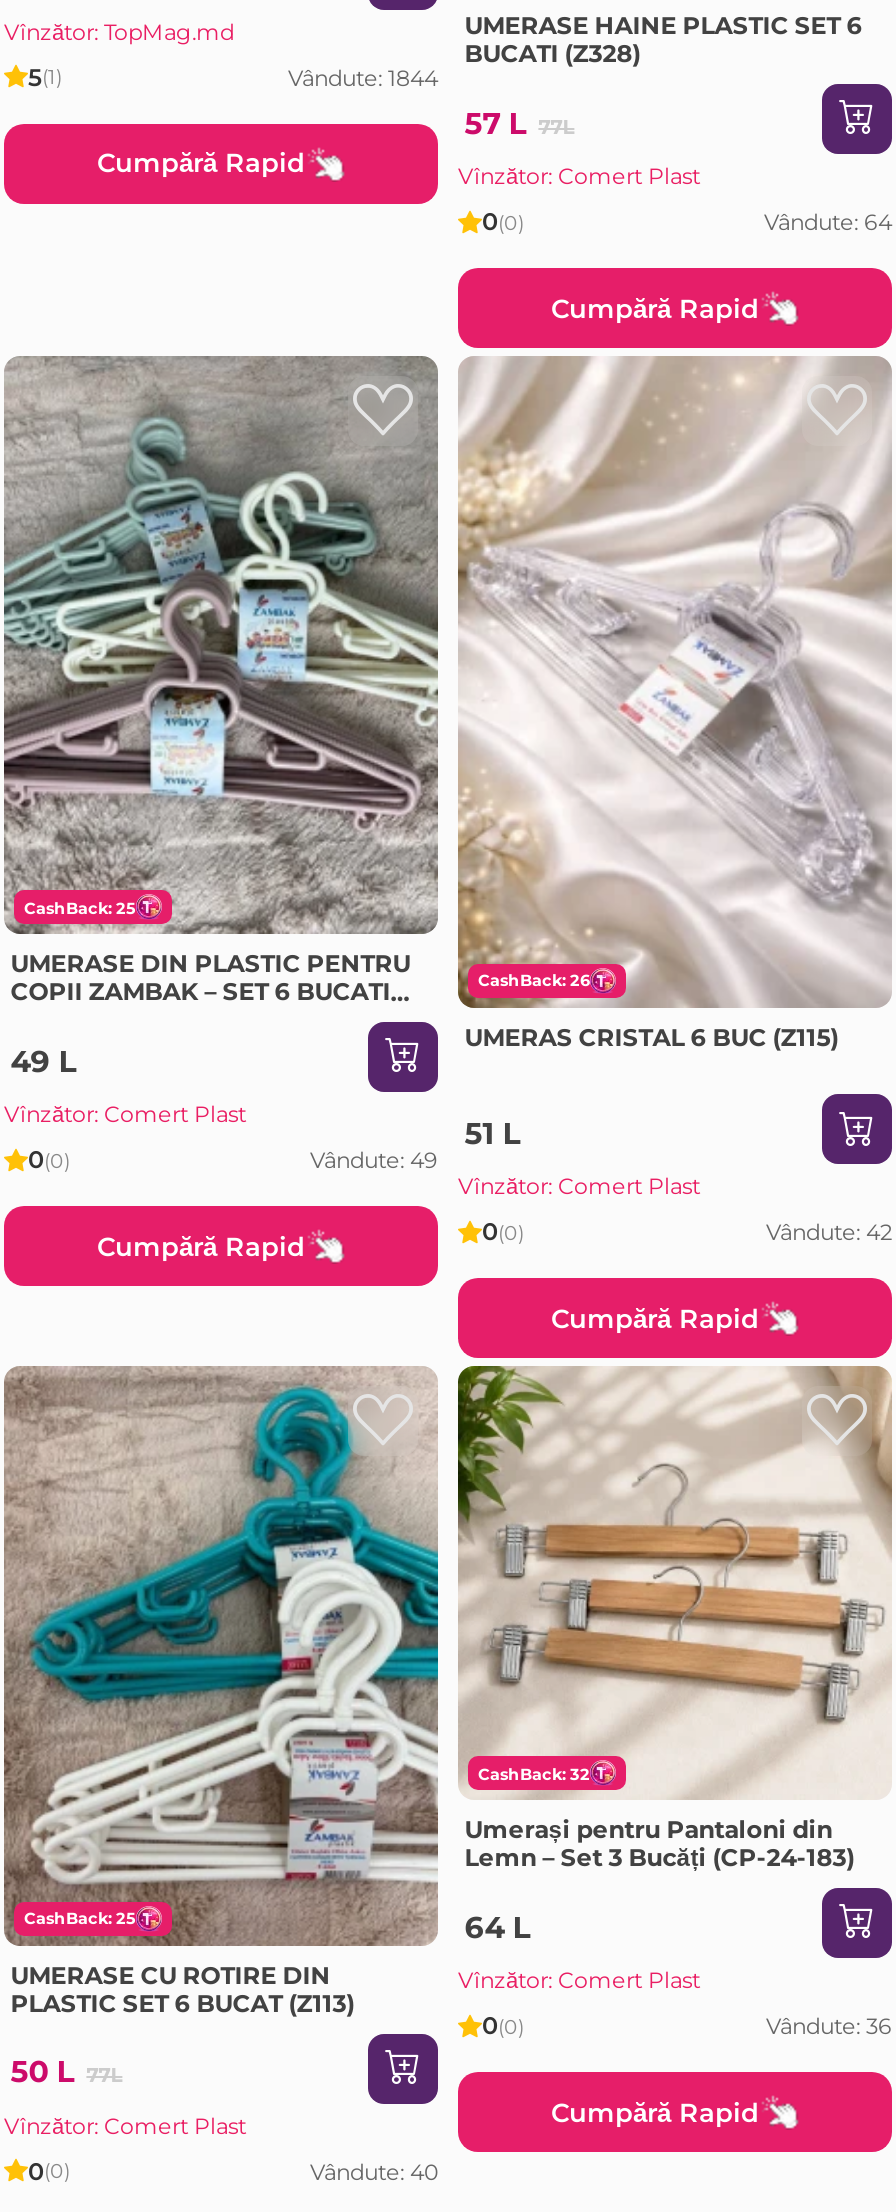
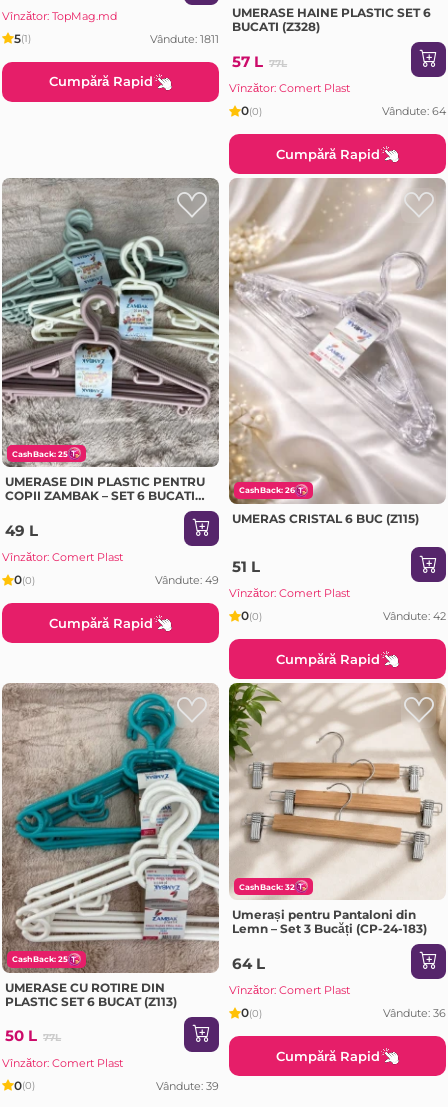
- Vândute: 1844
+ Vândute: 1811

- Vândute: 40
+ Vândute: 39
